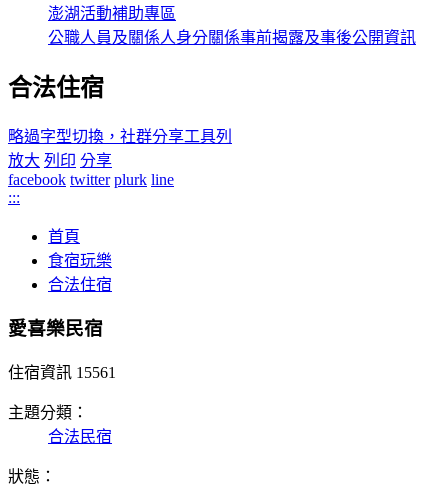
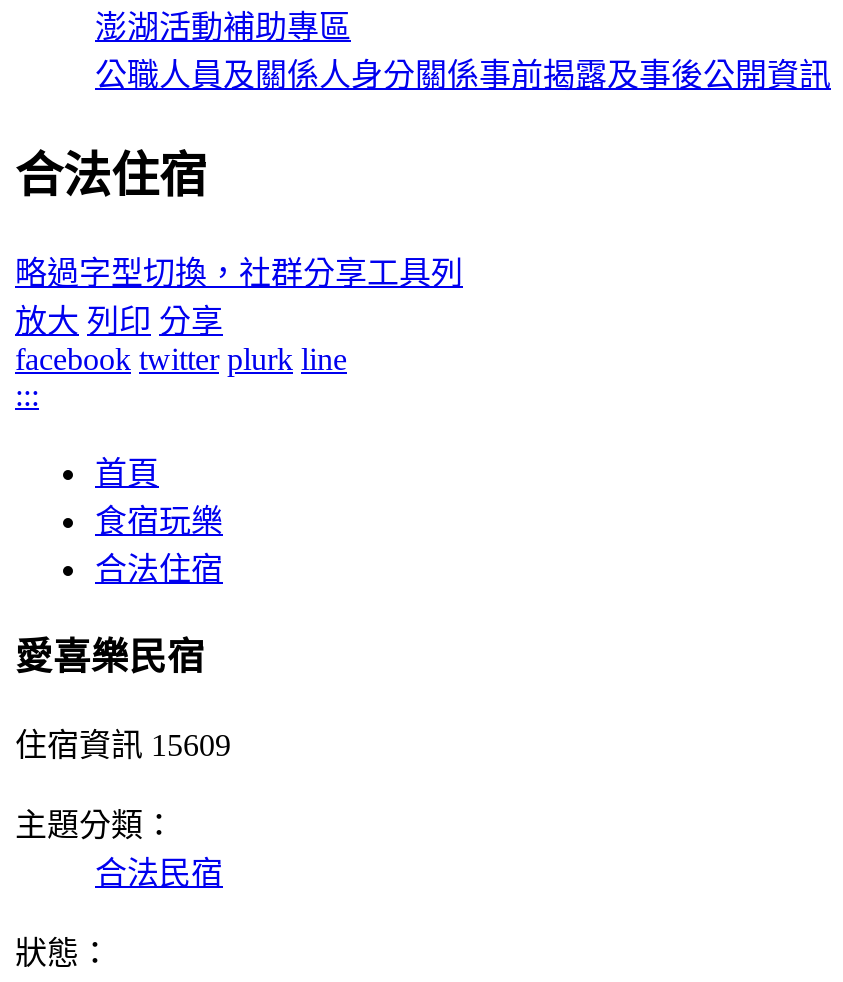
- 住宿資訊15561
+ 住宿資訊15609
